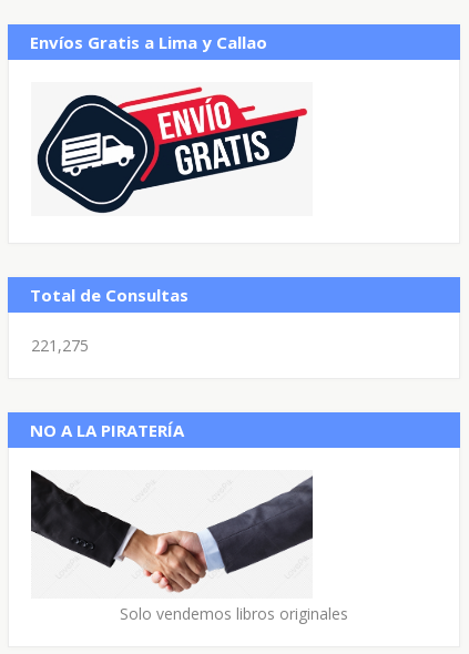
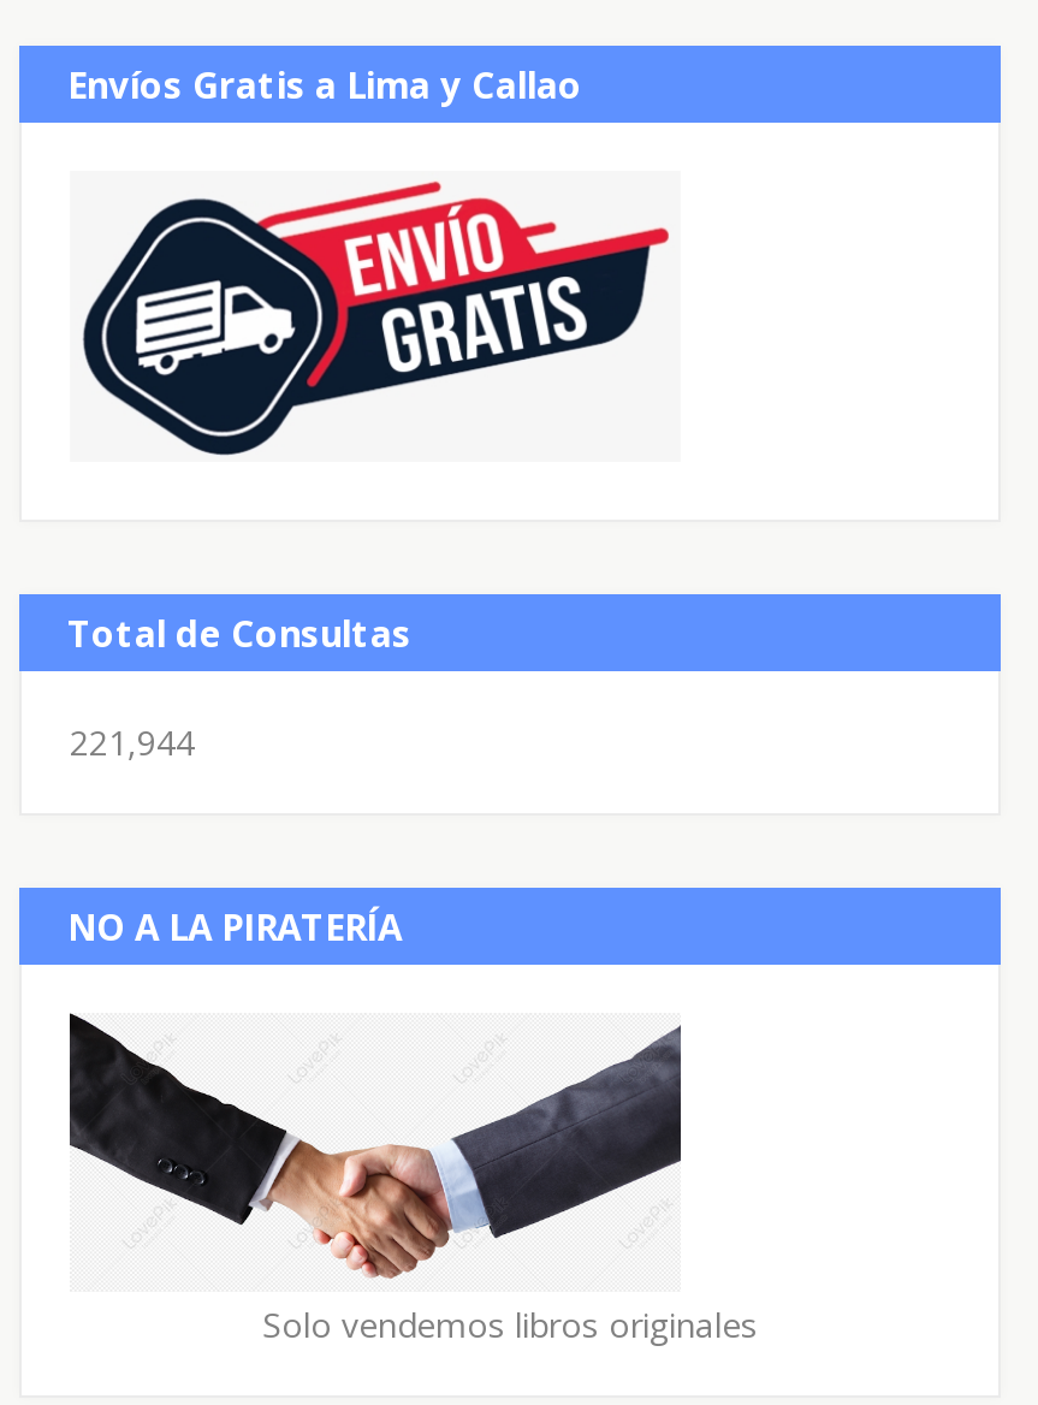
- 221,275
+ 221,944
